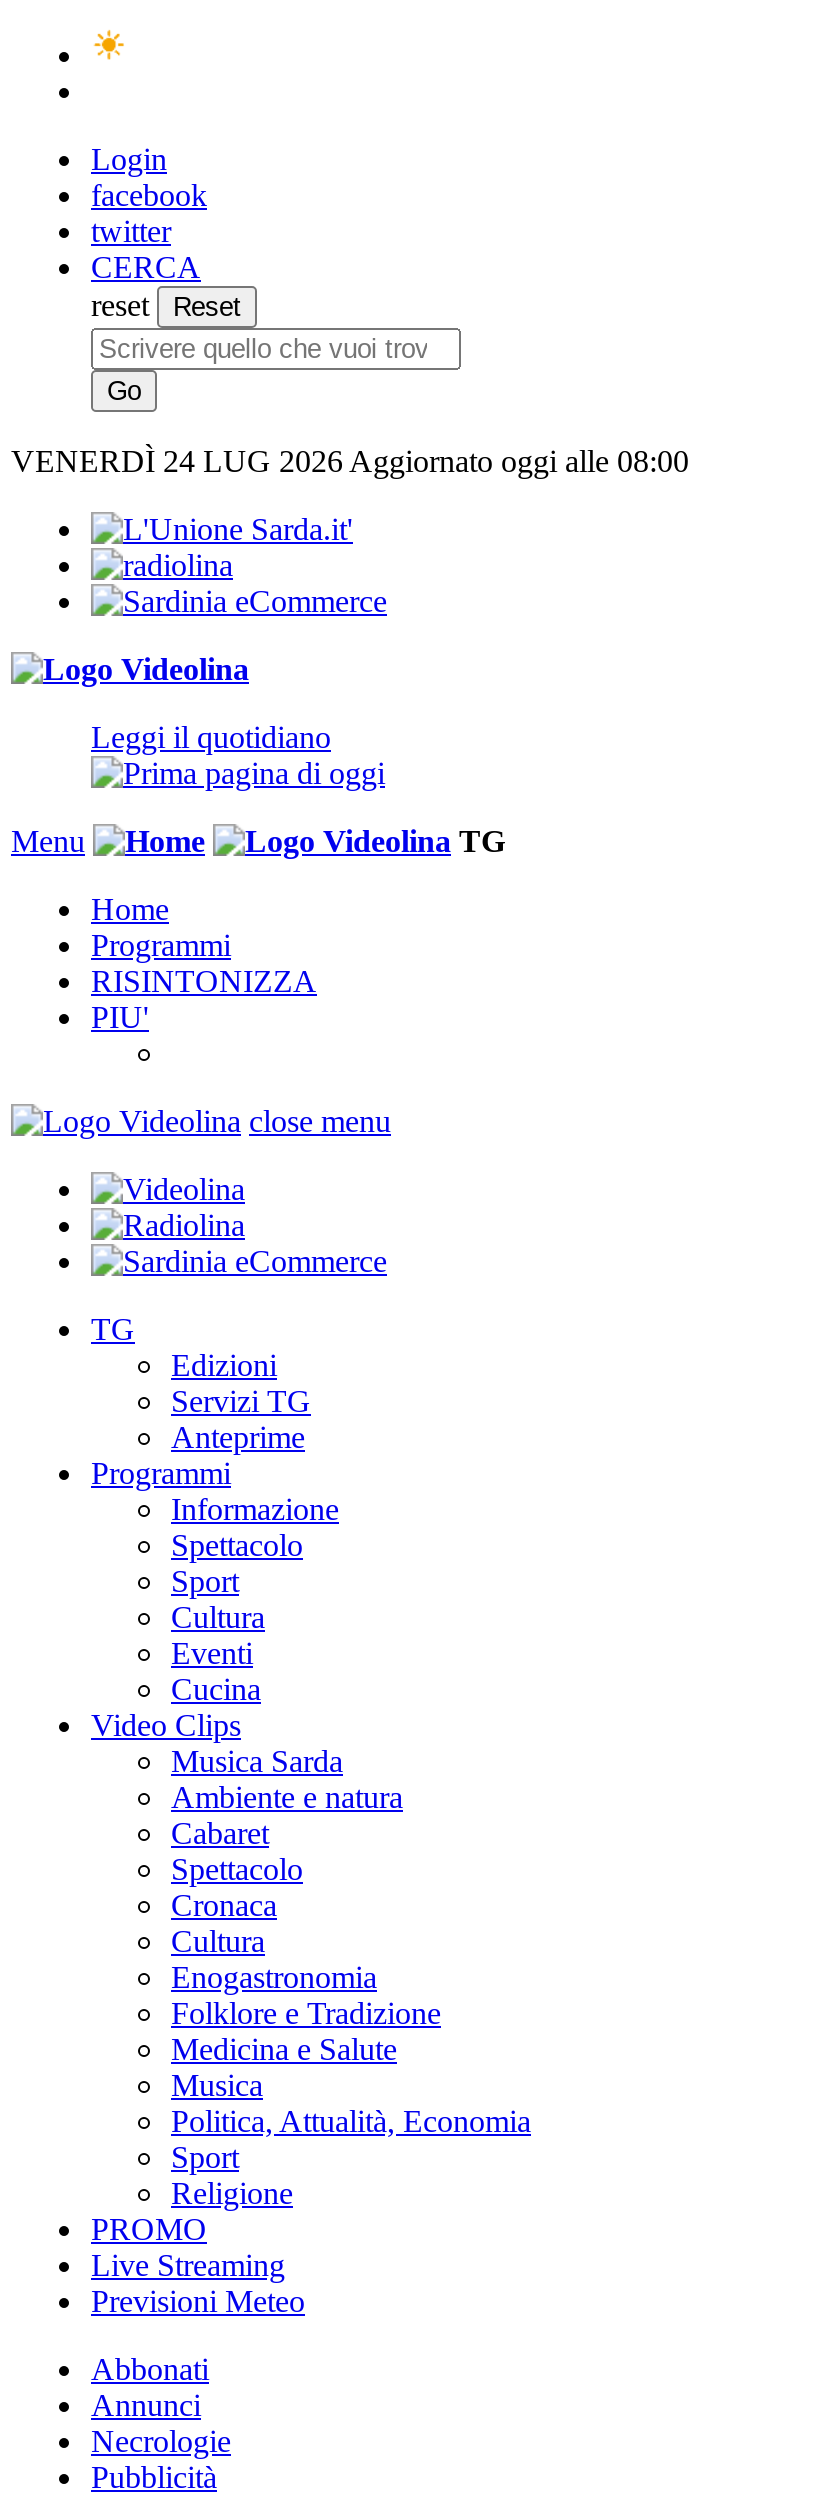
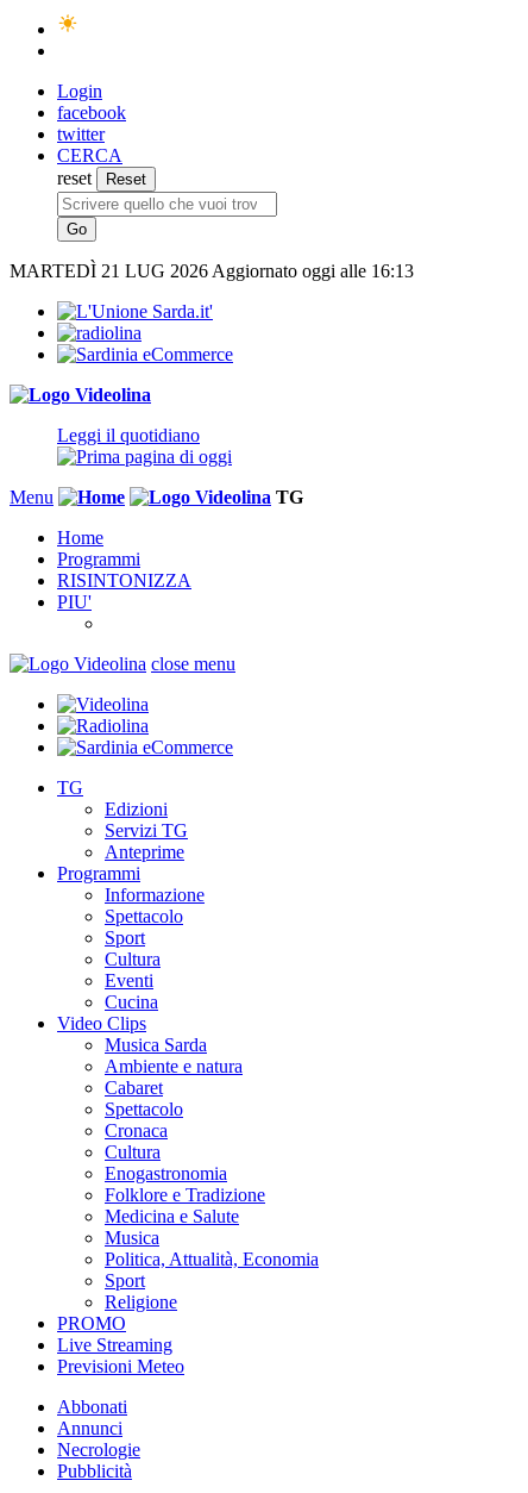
- VENERDÌ 24 LUG 2026 Aggiornato oggi alle 08:00
+ MARTEDÌ 21 LUG 2026 Aggiornato oggi alle 16:13
